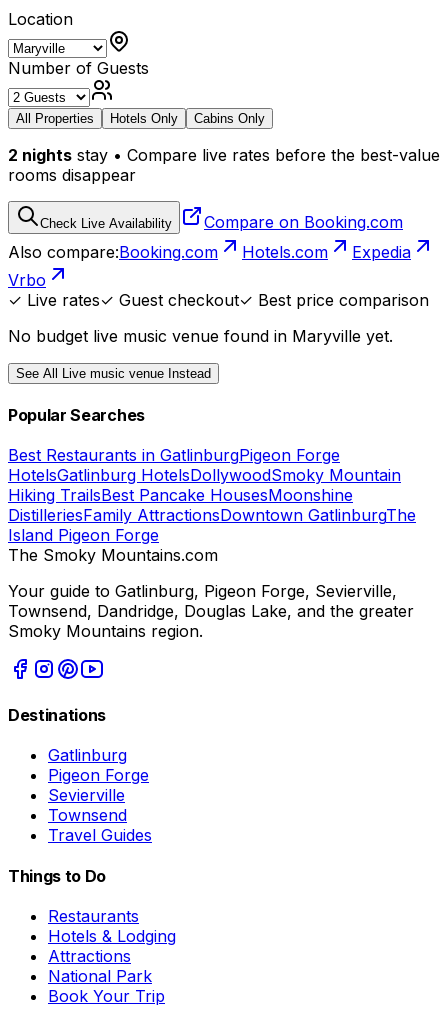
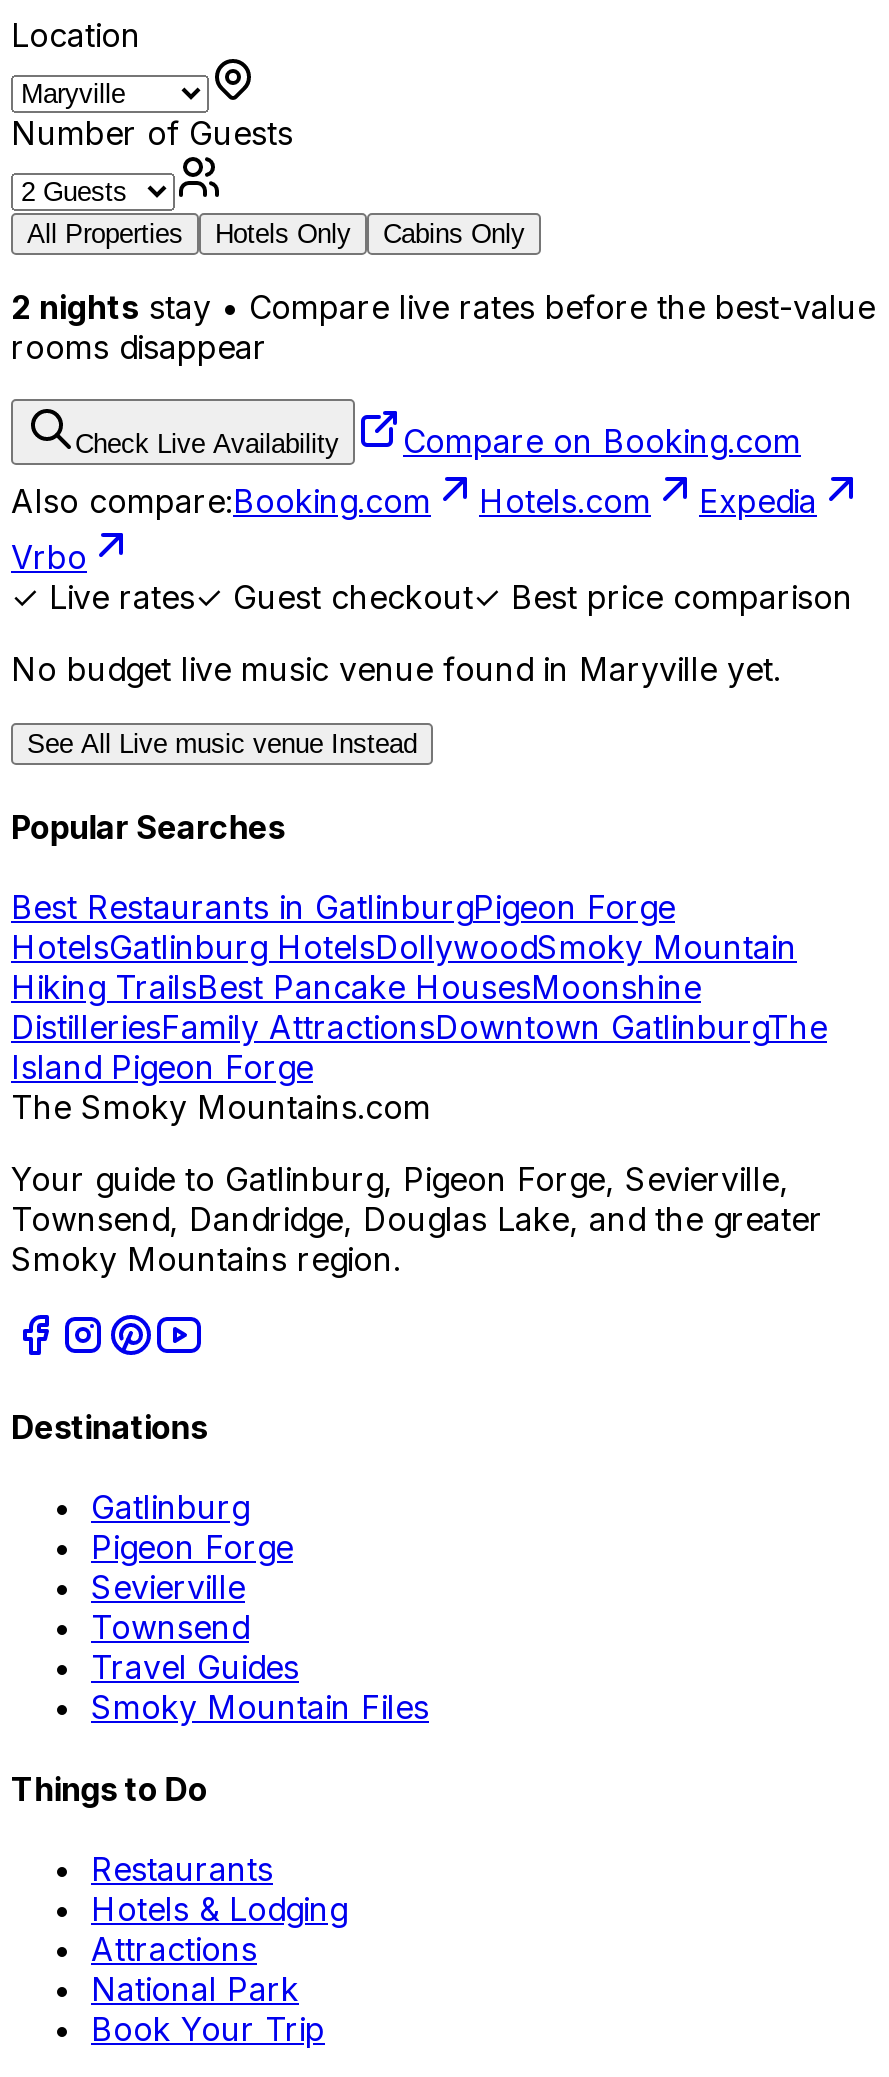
+ Smoky Mountain Files
